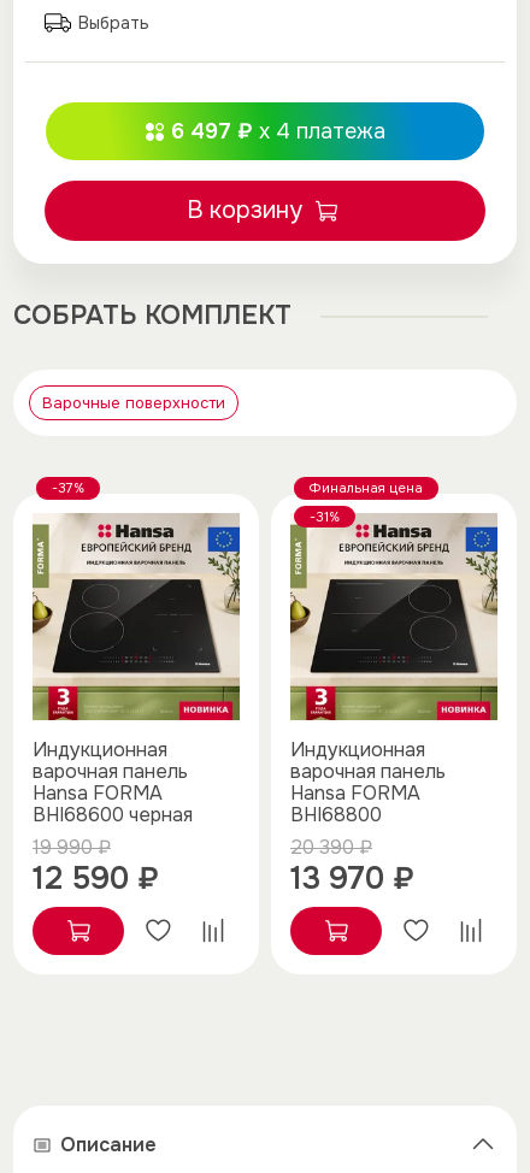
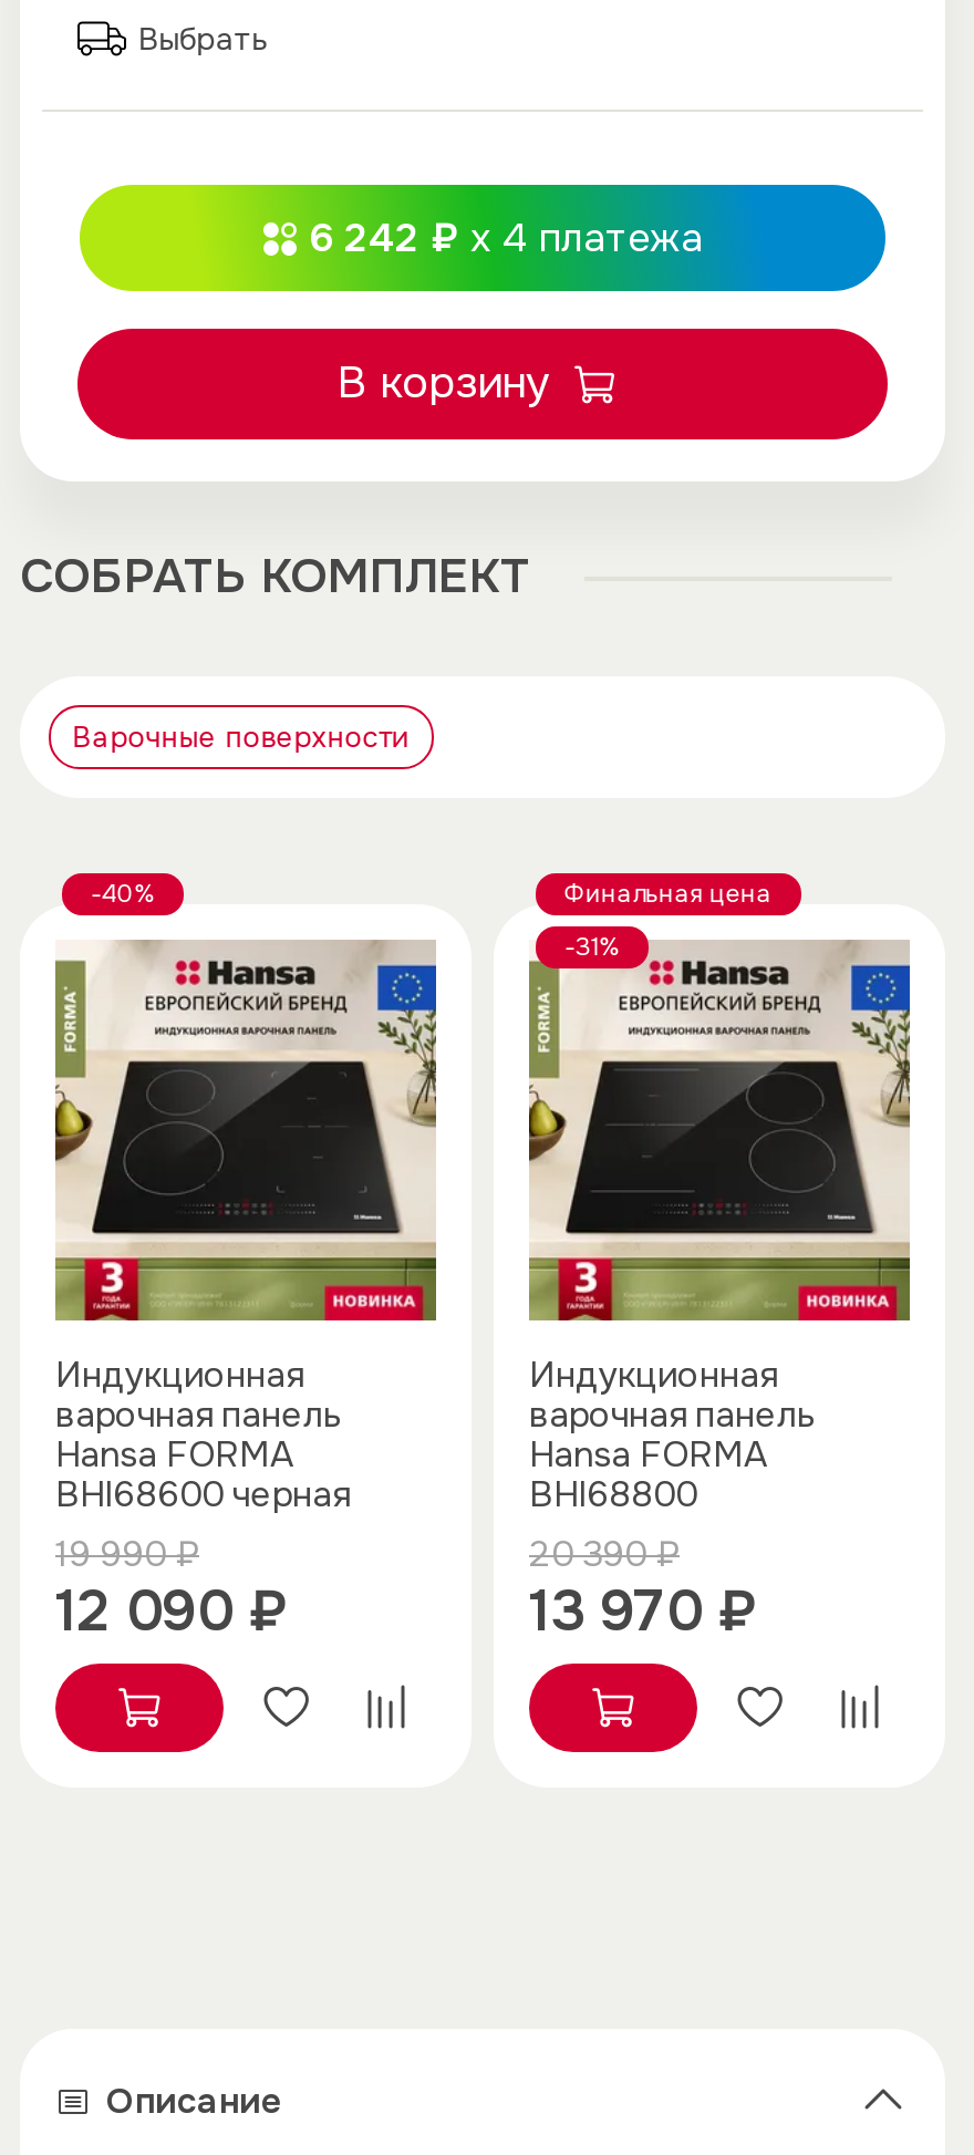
- 6 497 ₽ x 4 платежа
+ 6 242 ₽ x 4 платежа

- -37%
+ -40%

- 12 590 ₽
+ 12 090 ₽
